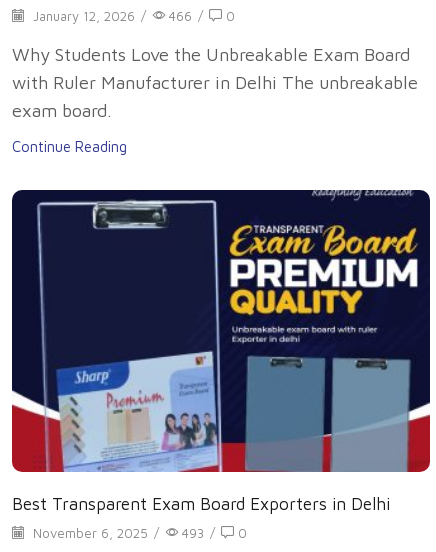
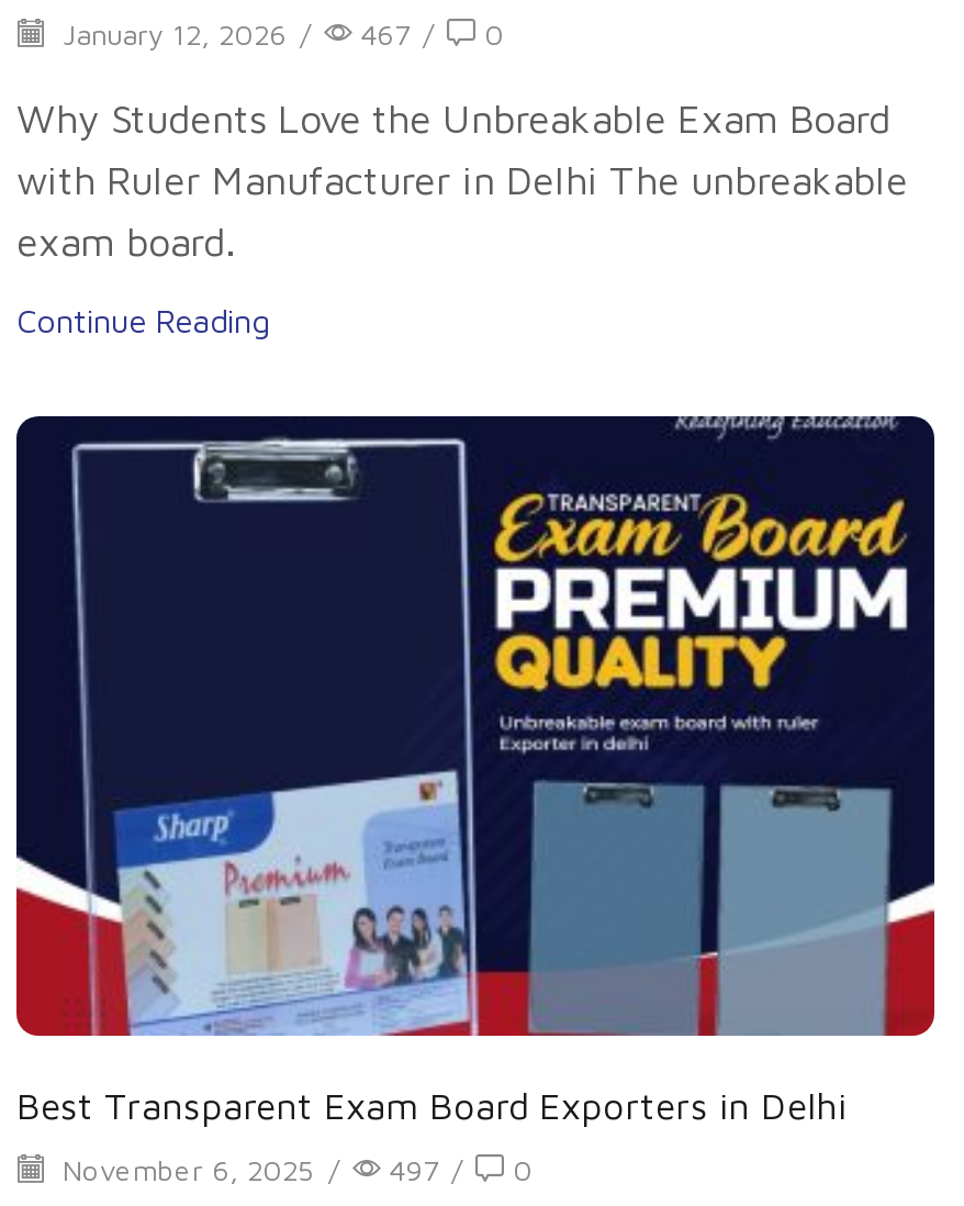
- 466 /
+ 467 /

- 493 /
+ 497 /
